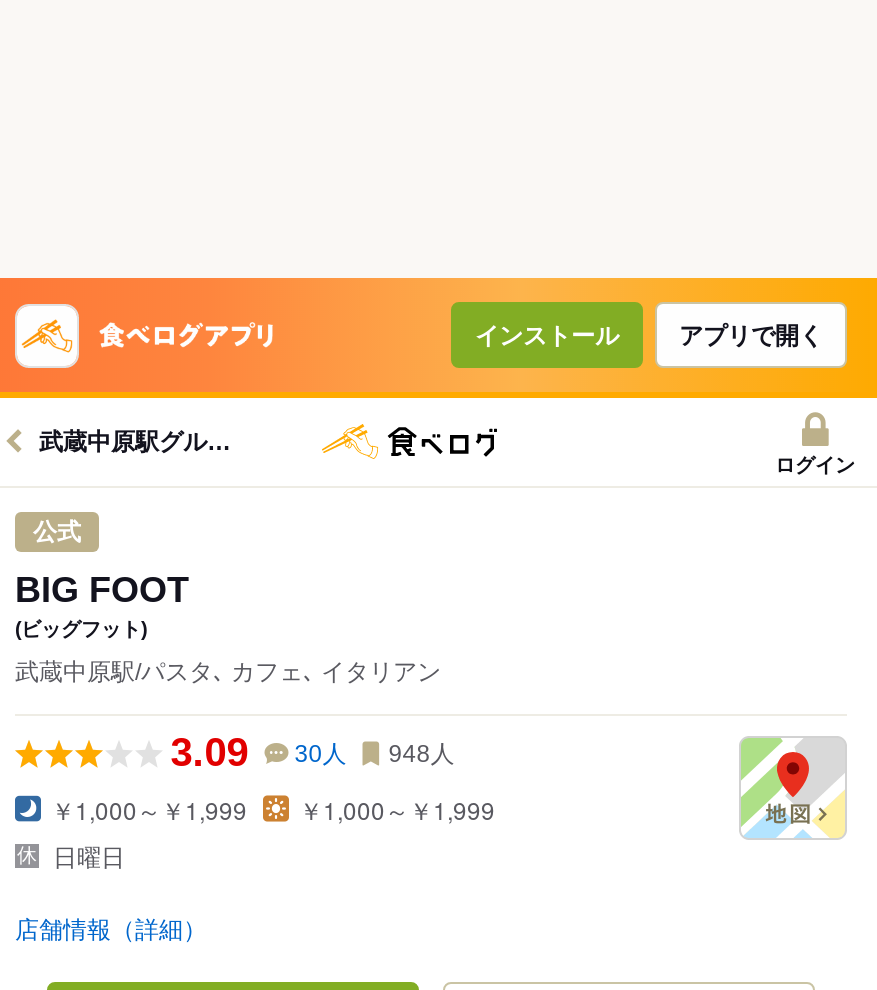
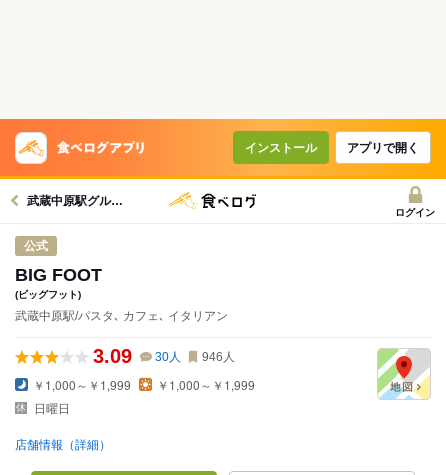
- 3.09 30人 948人
+ 3.09 30人 946人
